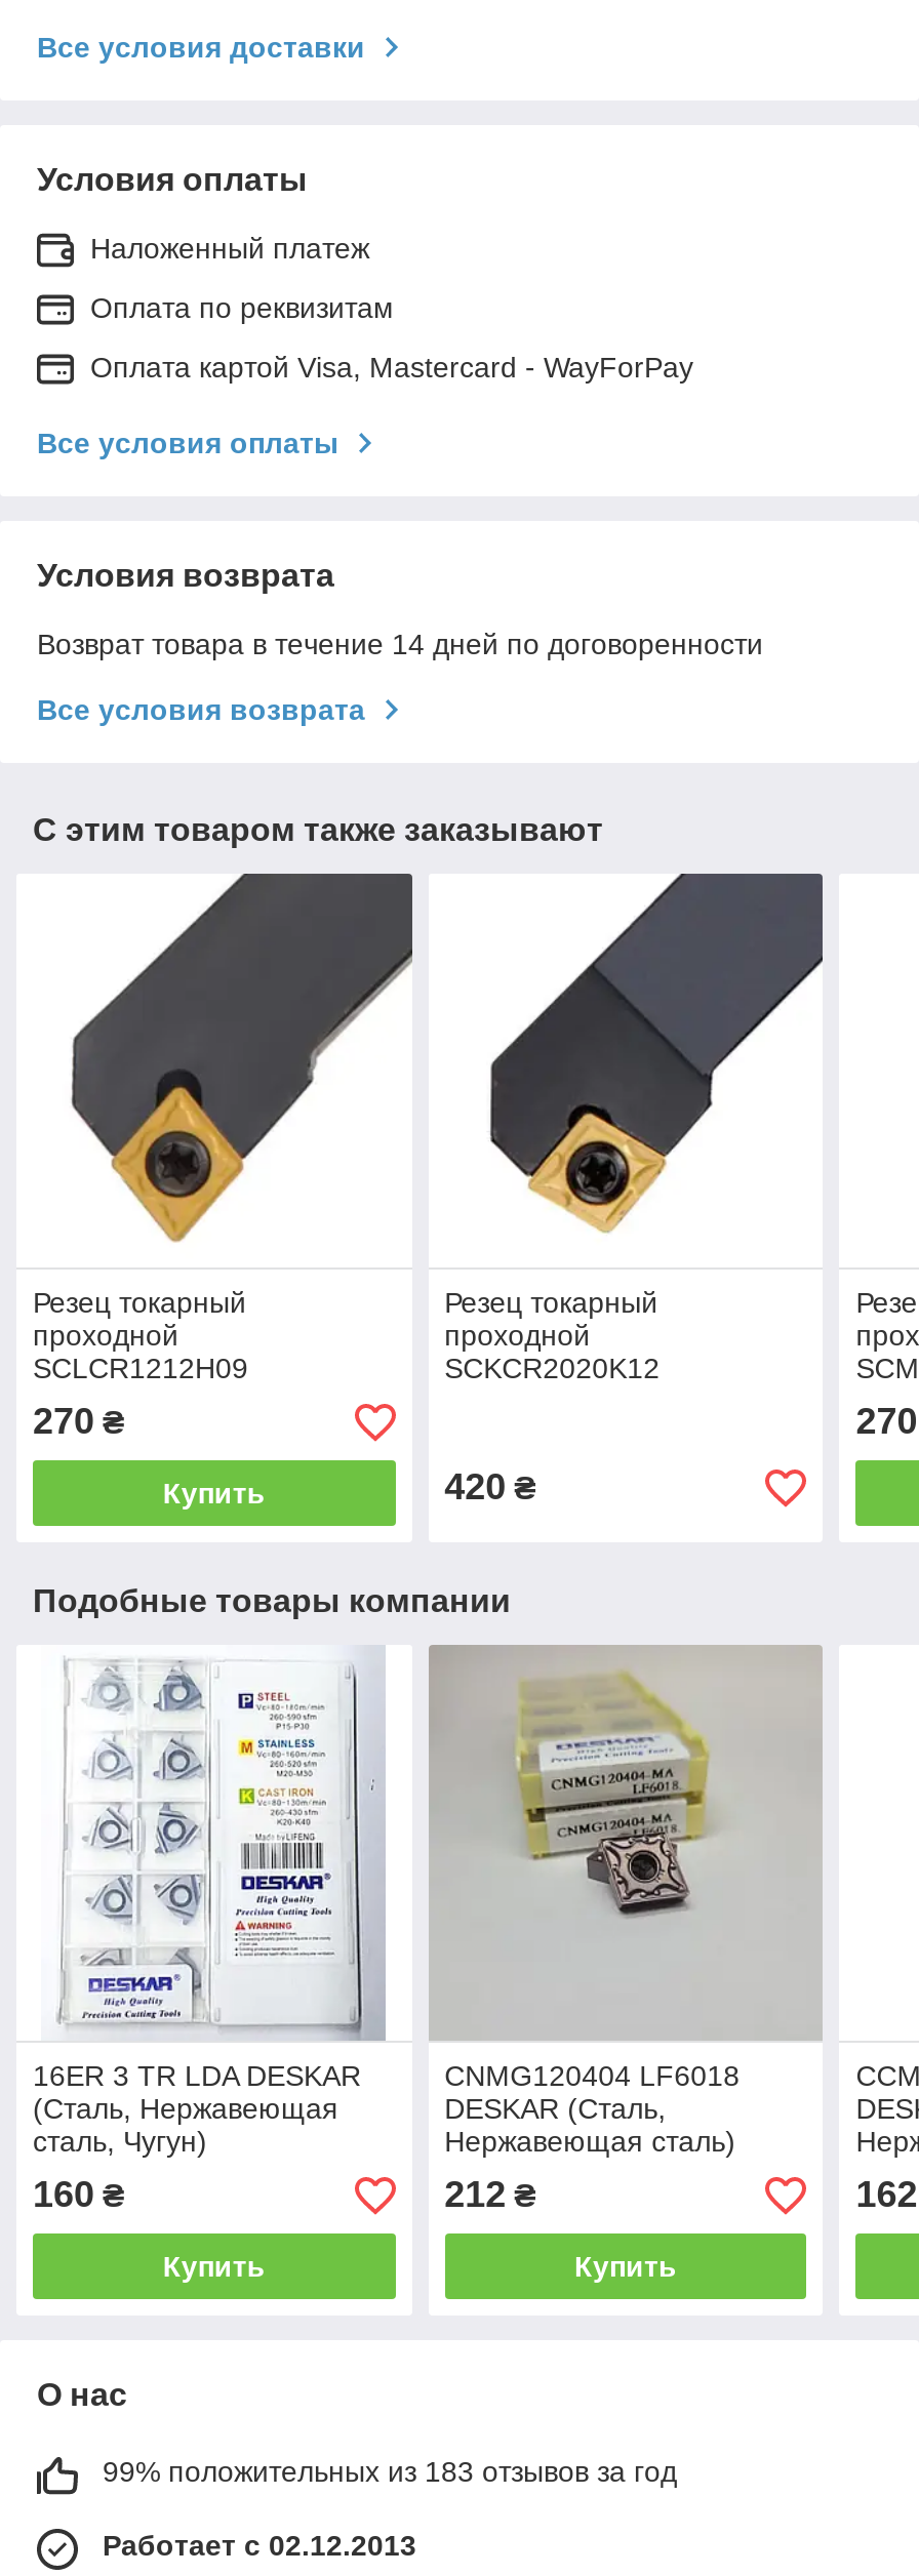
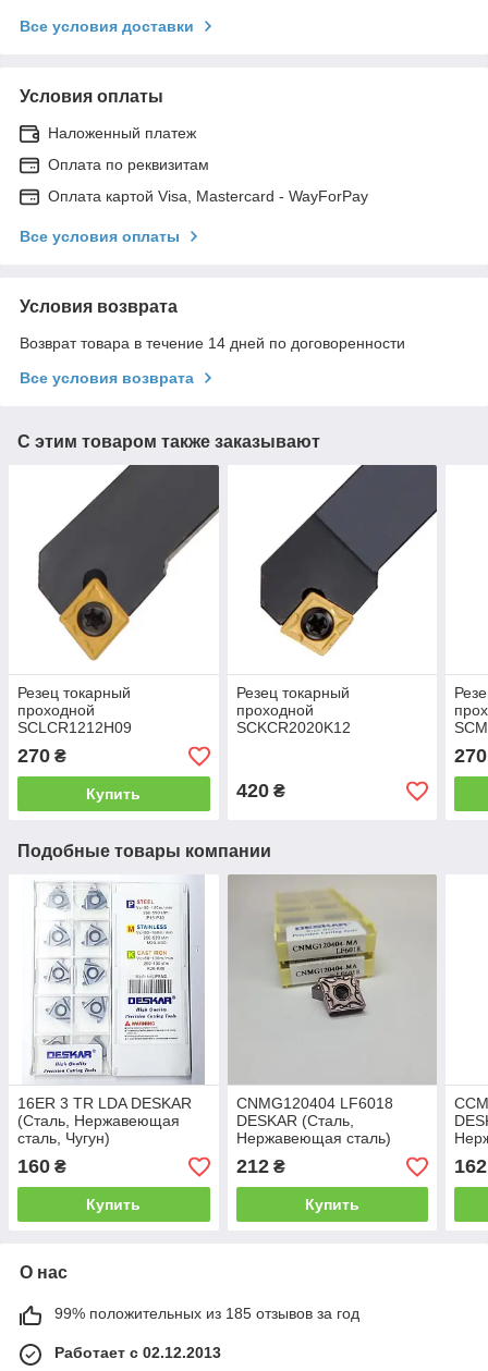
- 99% положительных из 183 отзывов за год
+ 99% положительных из 185 отзывов за год
